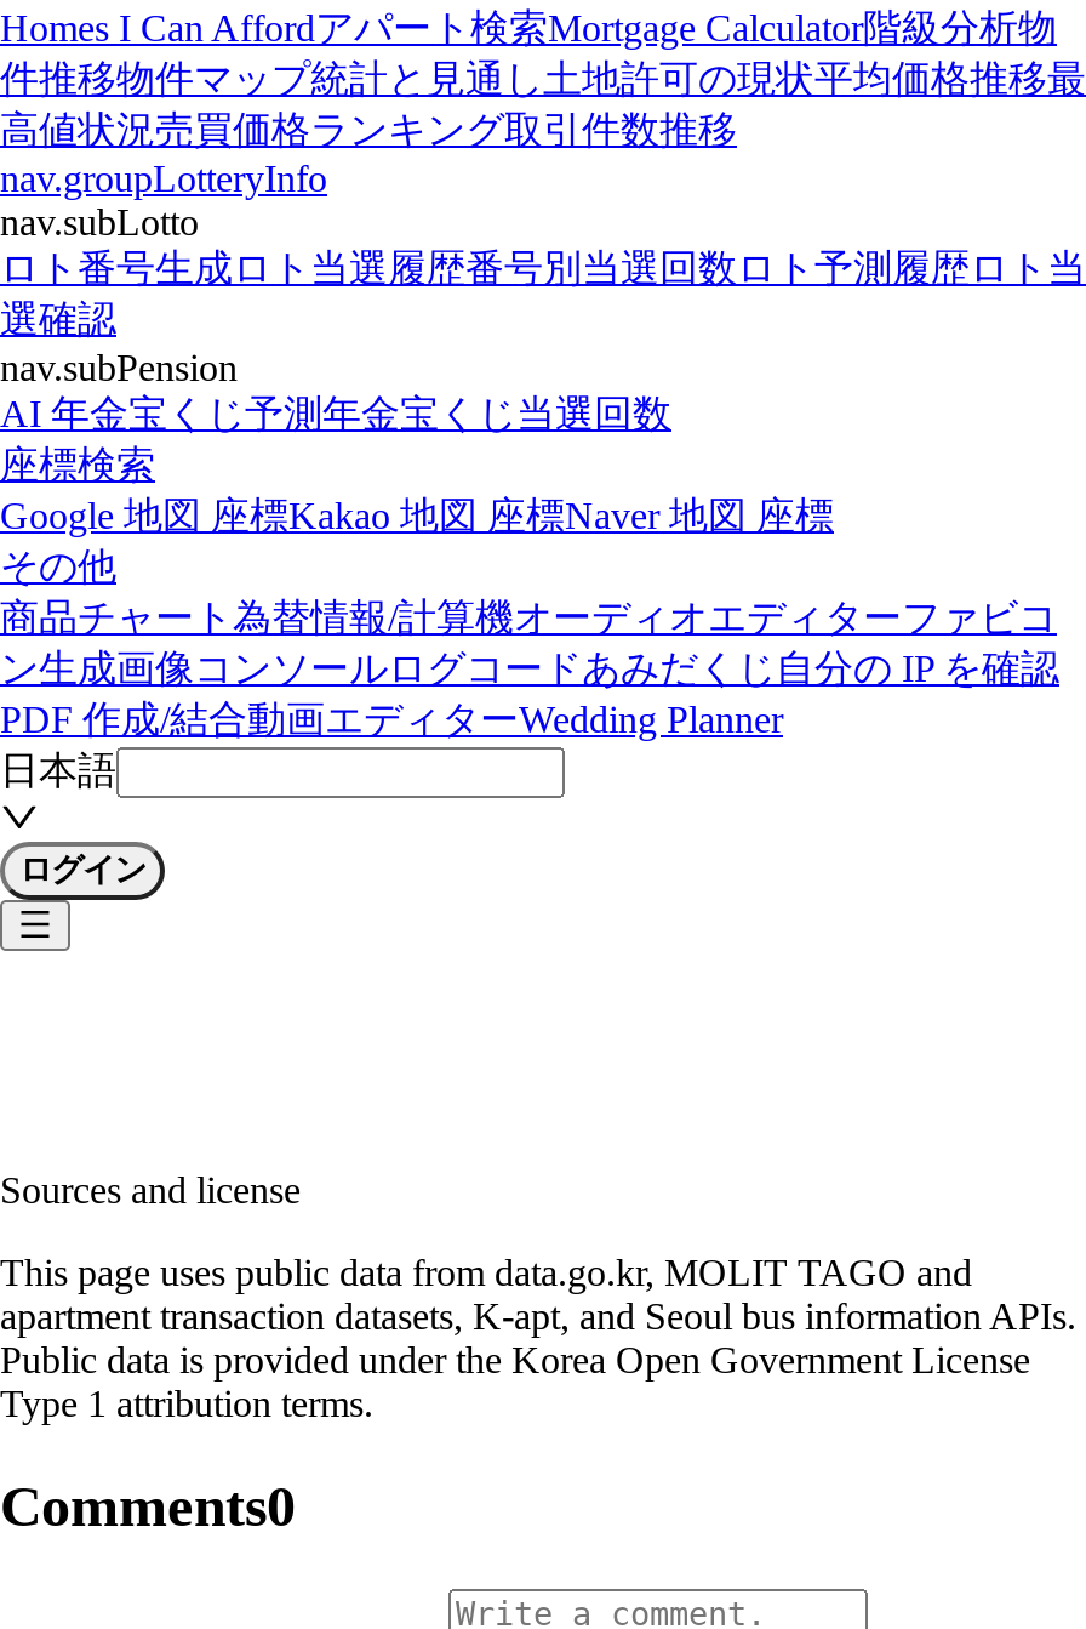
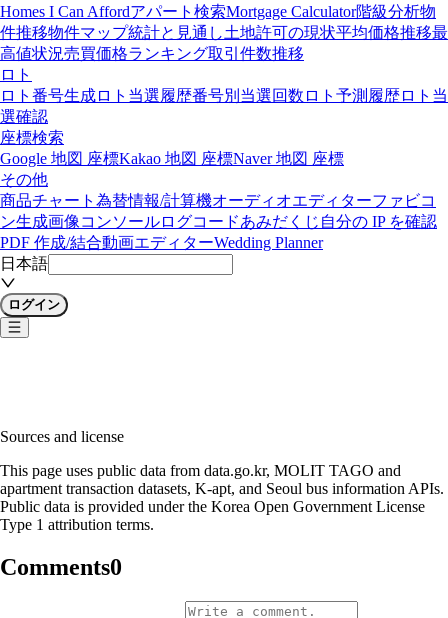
- nav.groupLotteryInfo
- nav.subLotto
+ ロト

- nav.subPension
- AI 年金宝くじ予測年金宝くじ当選回数
